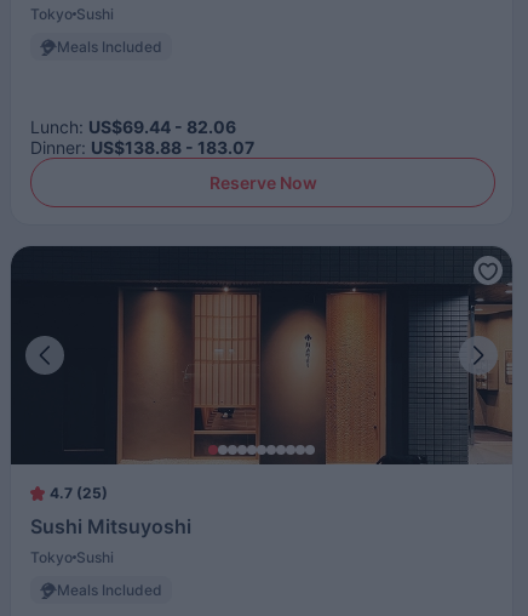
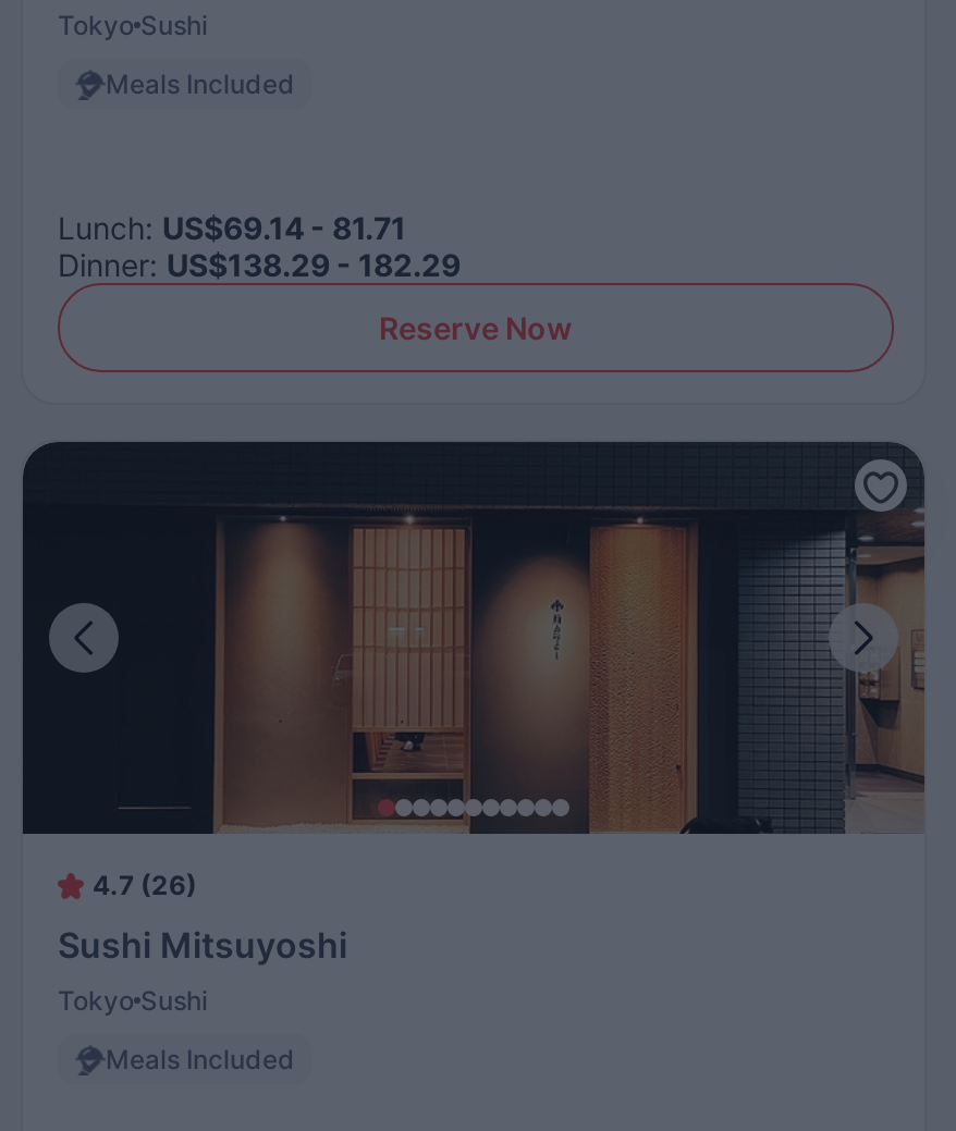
- Lunch: US$69.44 - 82.06
+ Lunch: US$69.14 - 81.71

- Dinner: US$138.88 - 183.07
+ Dinner: US$138.29 - 182.29

- 4.7 (25)
+ 4.7 (26)
